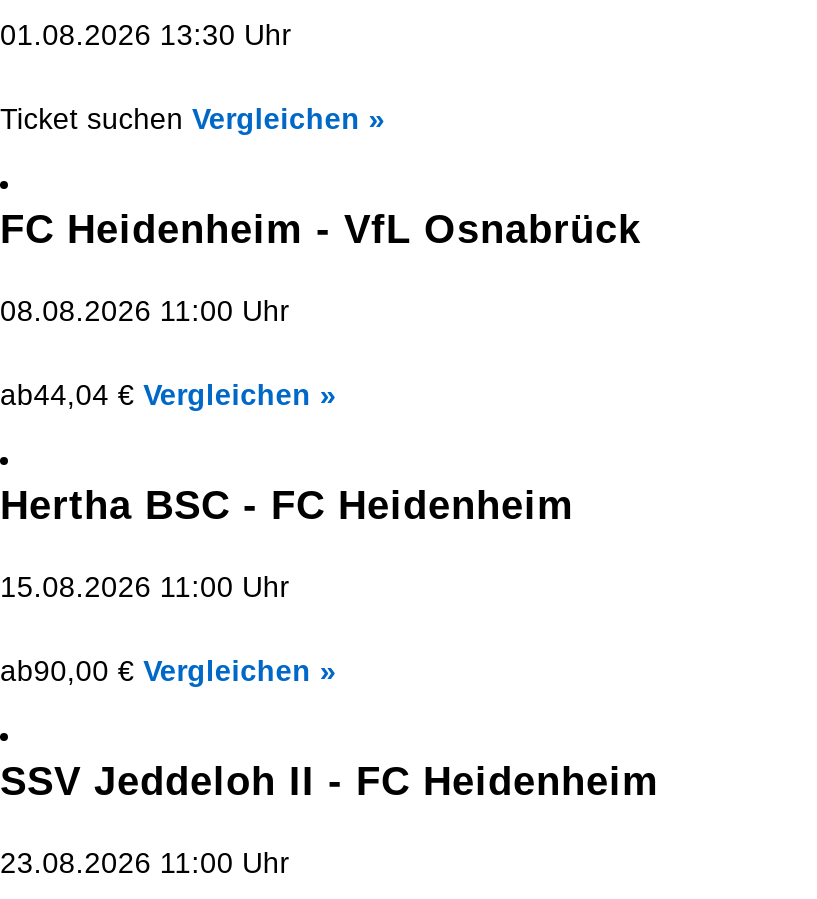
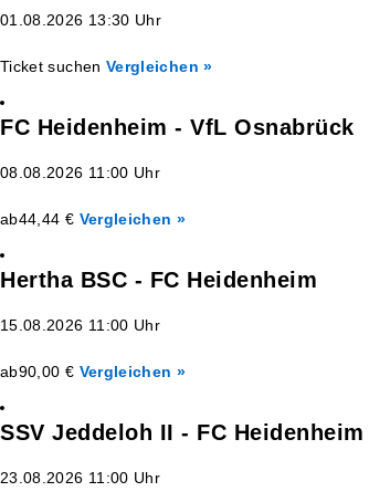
- ab44,04 €Vergleichen »
+ ab44,44 €Vergleichen »
